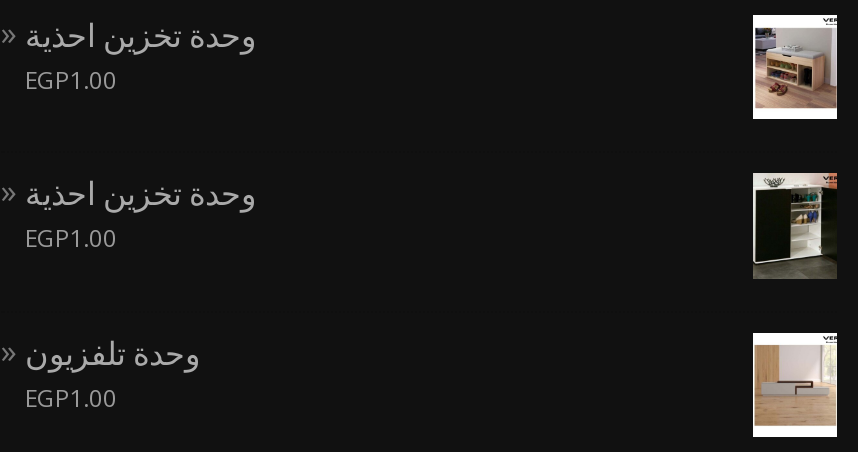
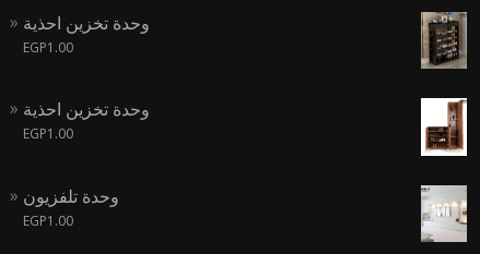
- [image]
+ [image]

- [image]
+ [image]

- [image]
+ [image]
